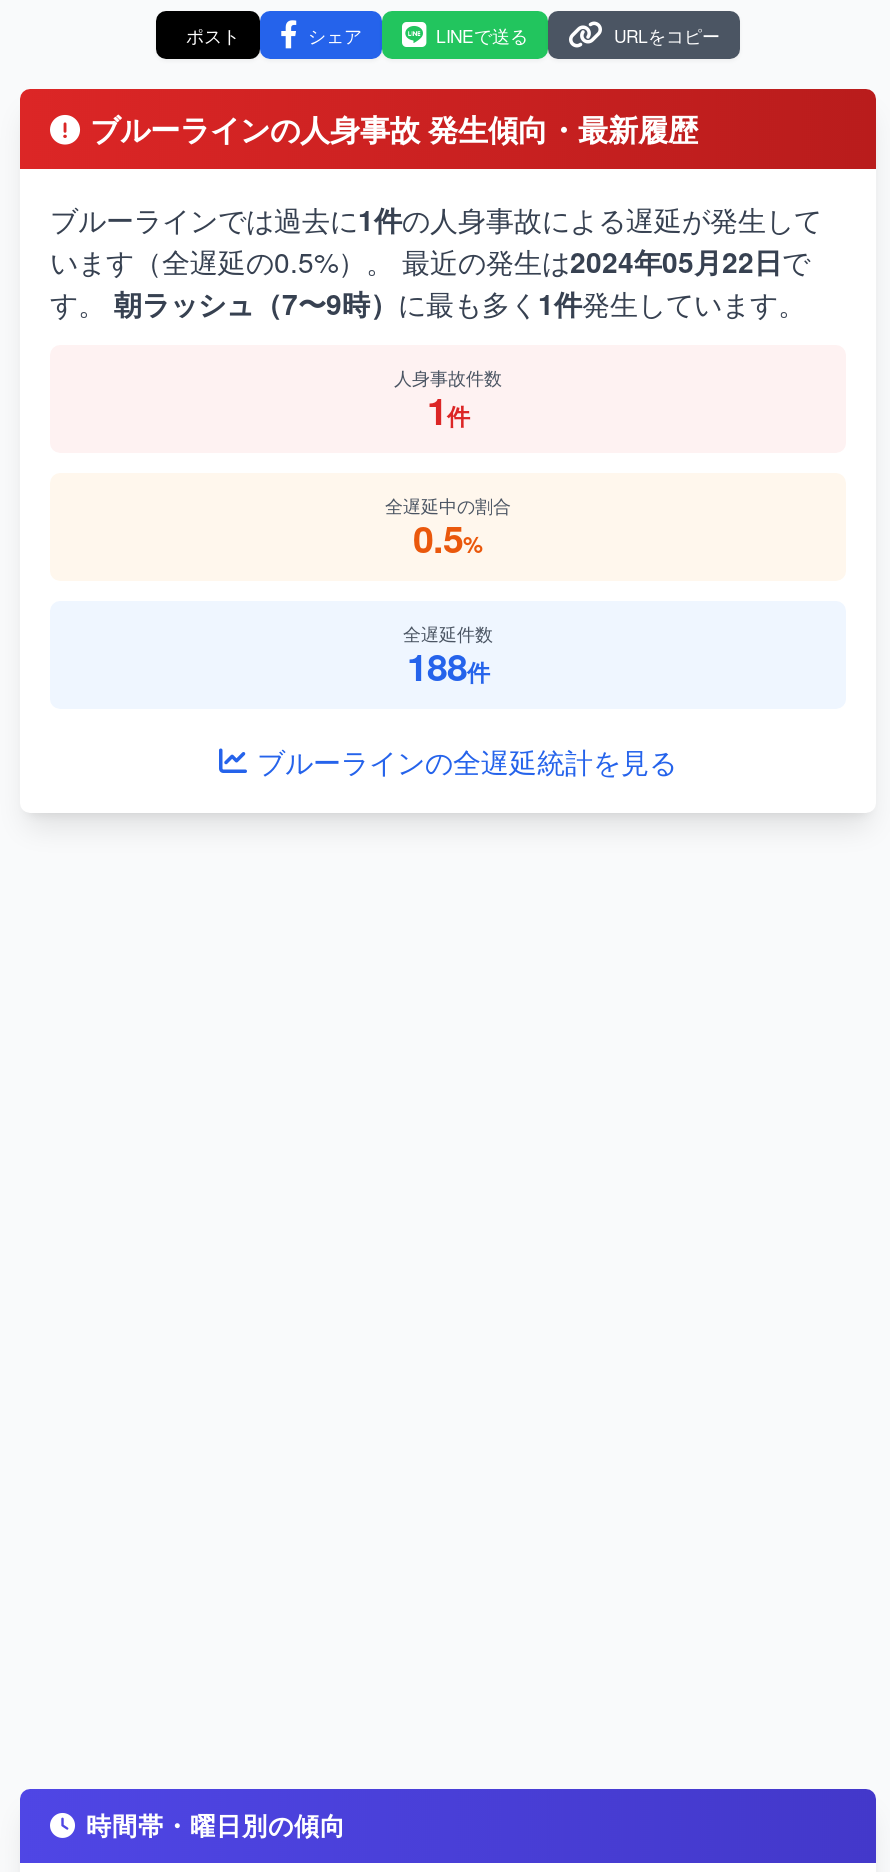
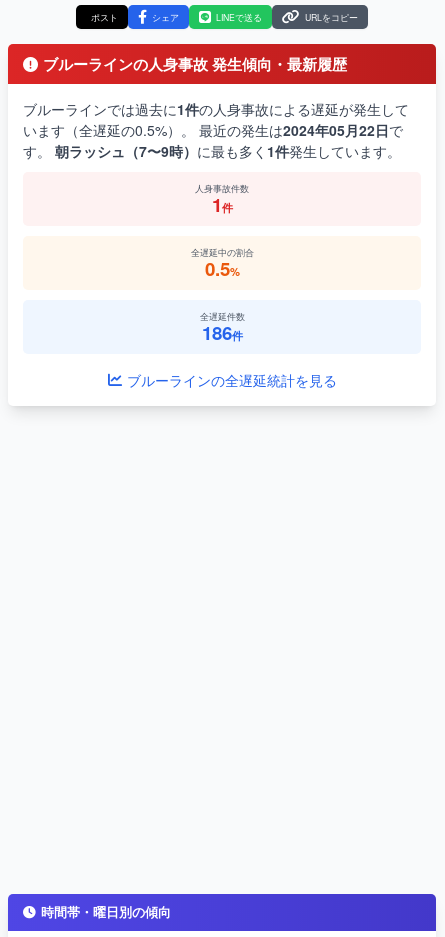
- 188件
+ 186件
